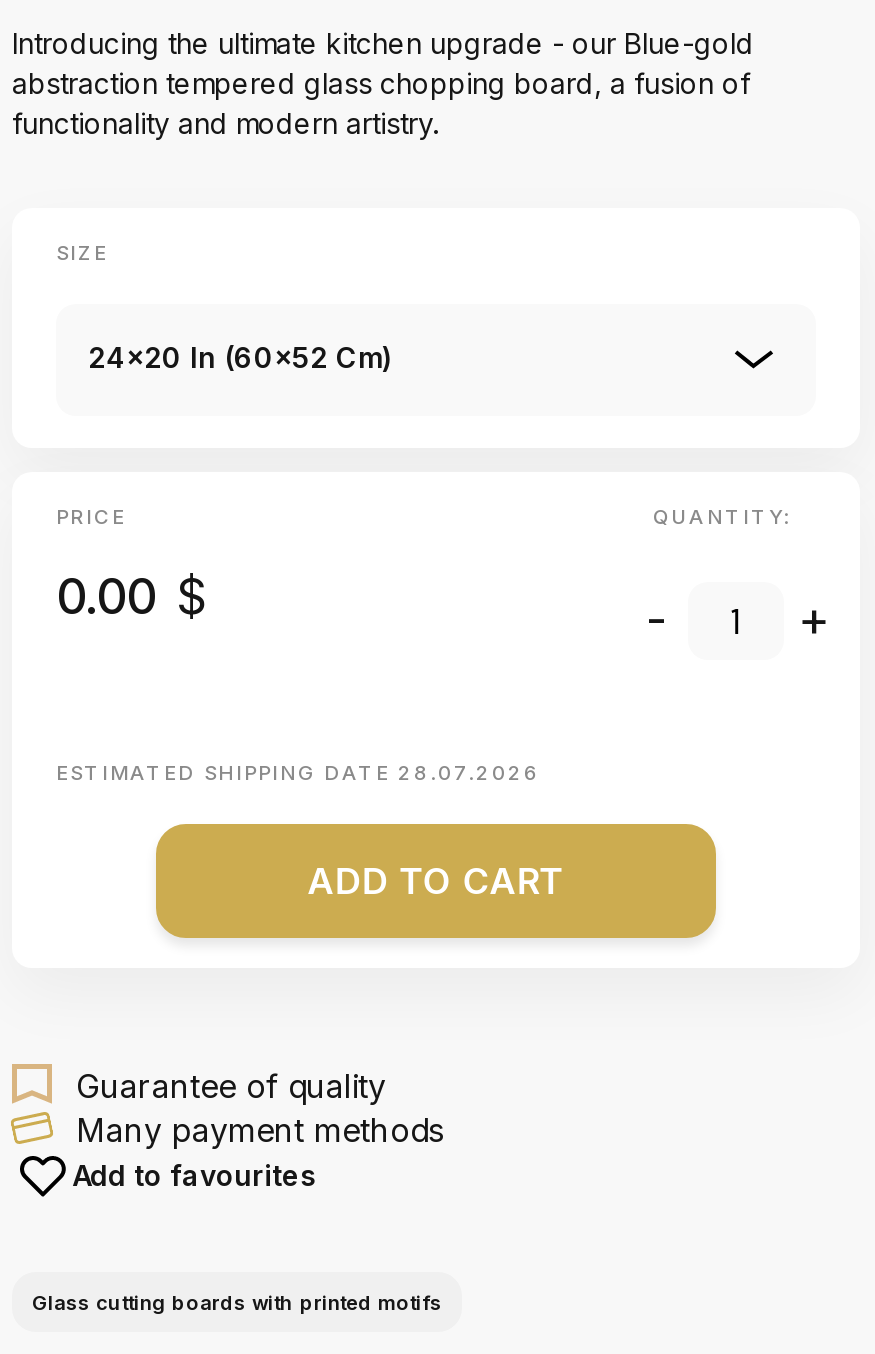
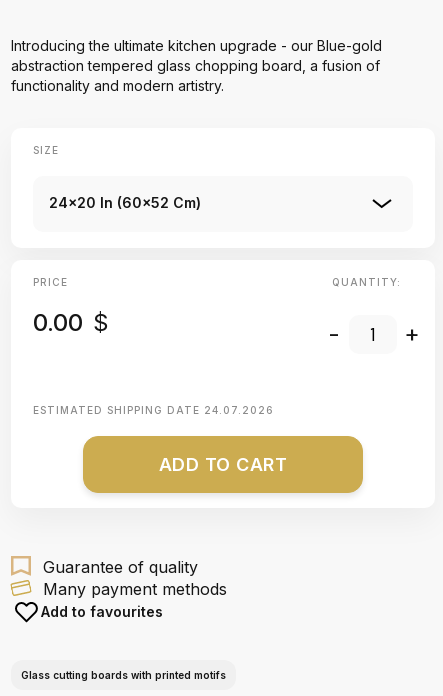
- ESTIMATED SHIPPING DATE 28.07.2026
+ ESTIMATED SHIPPING DATE 24.07.2026
